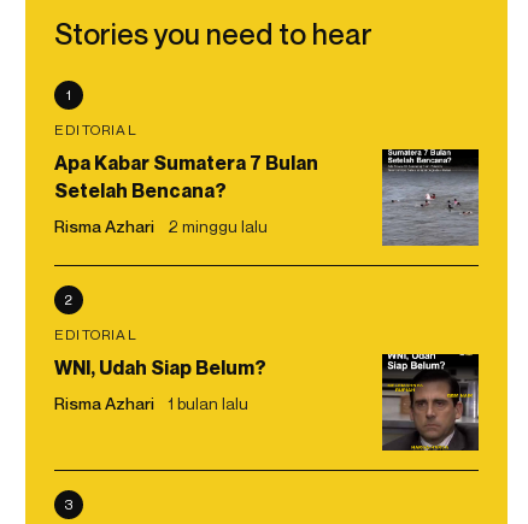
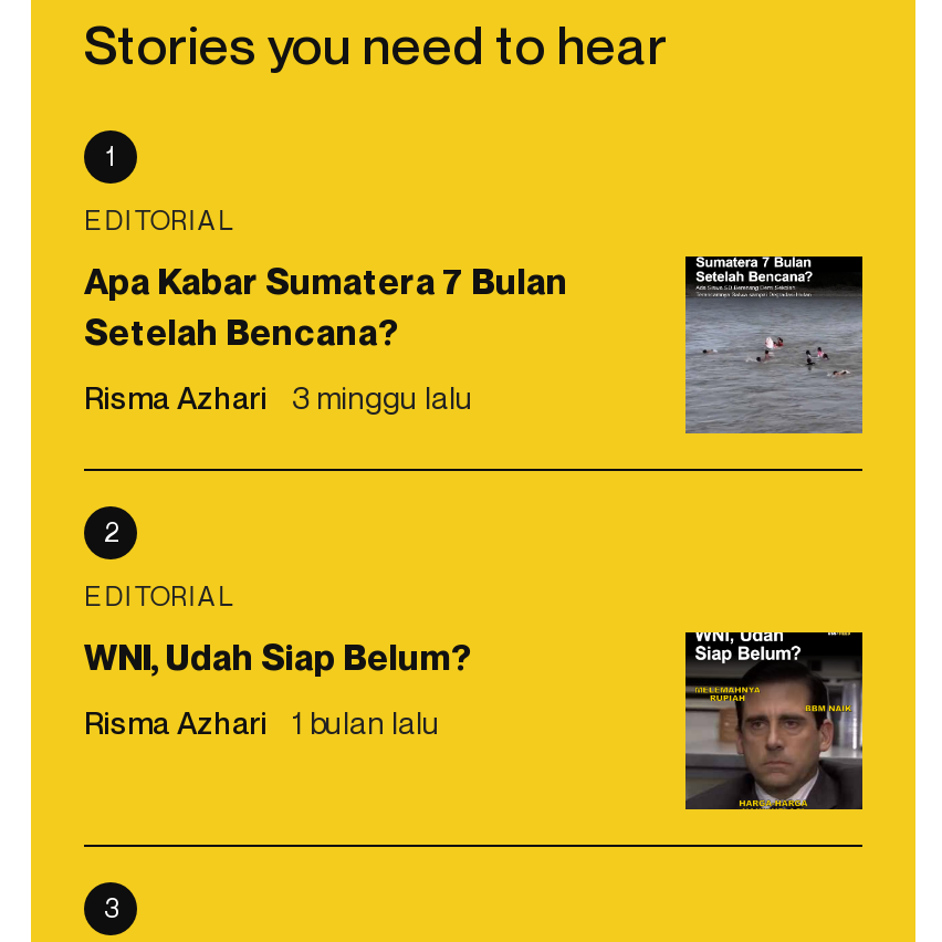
- Risma Azhari 2 minggu lalu
+ Risma Azhari 3 minggu lalu
